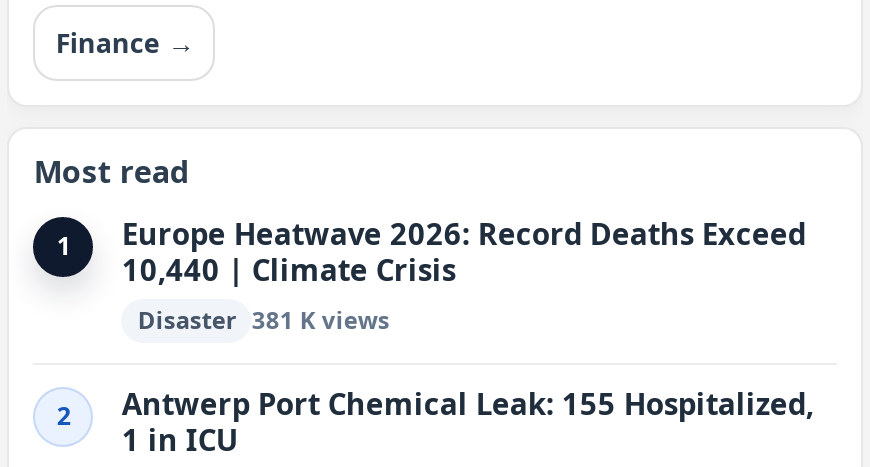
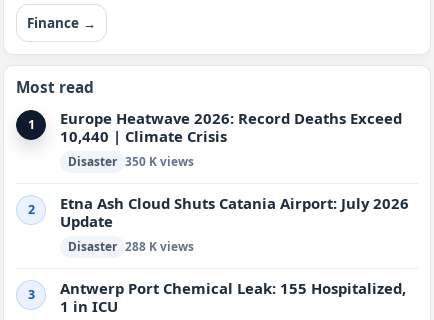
+ Etna Ash Cloud Shuts Catania Airport: July 2026
+ Update
+ Disaster 288 K views
+ 3

- Disaster 381 K views
+ Disaster 350 K views
